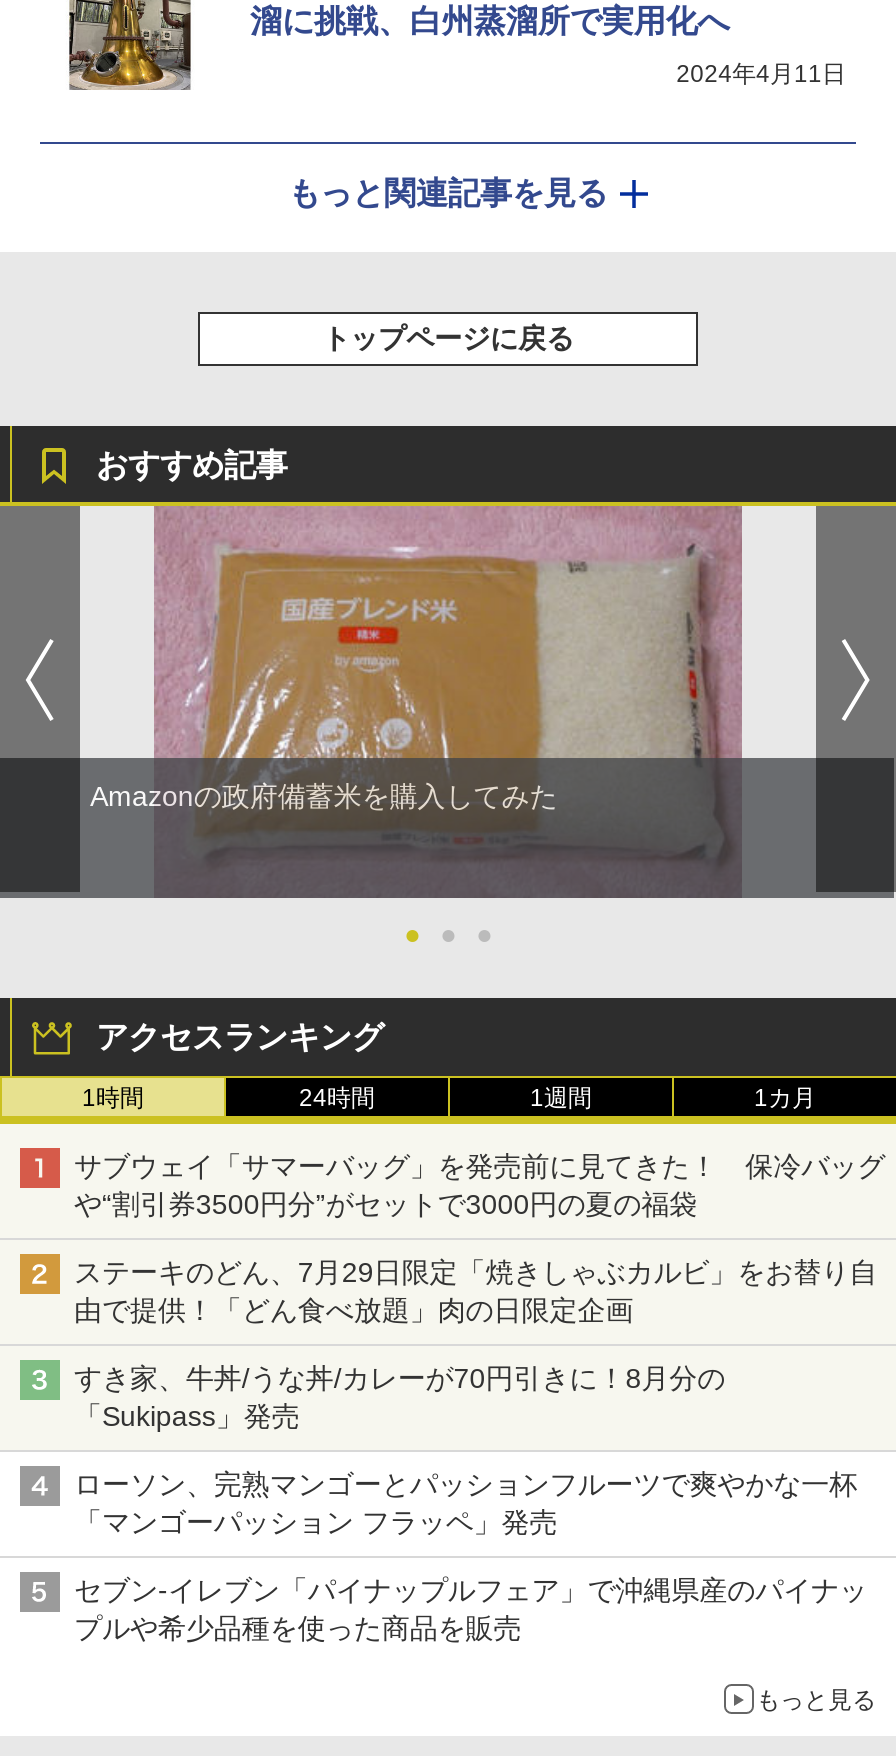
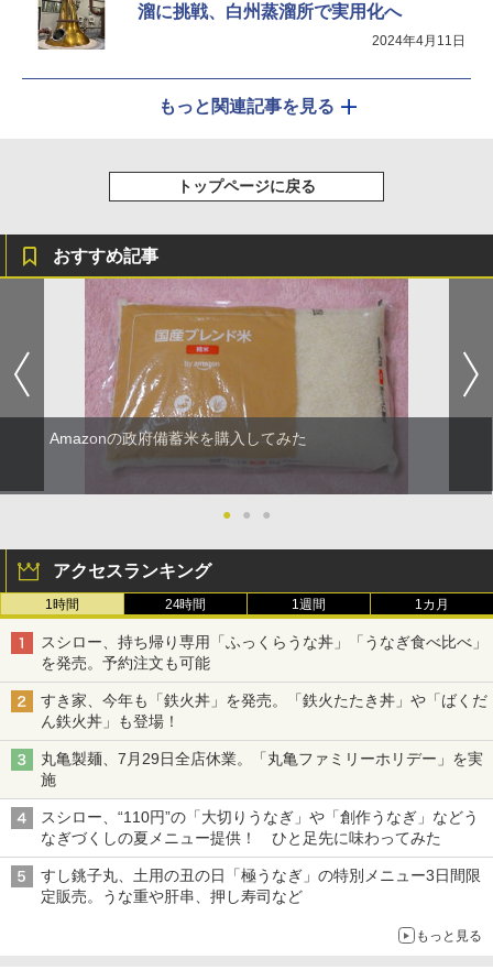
- サブウェイ「サマーバッグ」を発売前に見てきた！ 保冷バッグ
- や“割引券3500円分”がセットで3000円の夏の福袋
+ スシロー、持ち帰り専用「ふっくらうな丼」「うなぎ食べ比べ」
+ を発売。予約注文も可能

- ステーキのどん、7月29日限定「焼きしゃぶカルビ」をお替り自
- 由で提供！「どん食べ放題」肉の日限定企画
+ すき家、今年も「鉄火丼」を発売。「鉄火たたき丼」や「ばくだ
+ ん鉄火丼」も登場！

- すき家、牛丼/うな丼/カレーが70円引きに！8月分の
- 「Sukipass」発売
+ 丸亀製麺、7月29日全店休業。「丸亀ファミリーホリデー」を実
+ 施

- ローソン、完熟マンゴーとパッションフルーツで爽やかな一杯
- 「マンゴーパッション フラッペ」発売
+ スシロー、“110円”の「大切りうなぎ」や「創作うなぎ」などう
+ なぎづくしの夏メニュー提供！ ひと足先に味わってみた

- セブン-イレブン「パイナップルフェア」で沖縄県産のパイナッ
- プルや希少品種を使った商品を販売
+ すし銚子丸、土用の丑の日「極うなぎ」の特別メニュー3日間限
+ 定販売。うな重や肝串、押し寿司など
